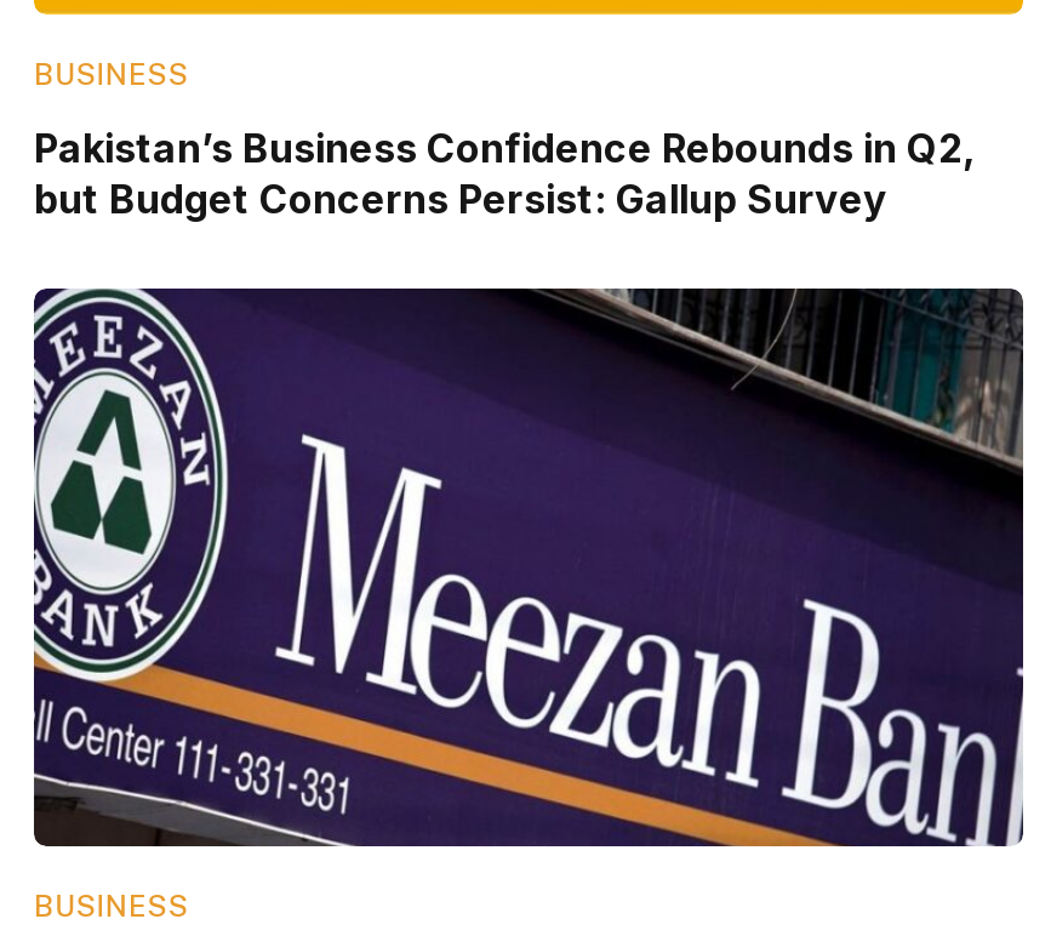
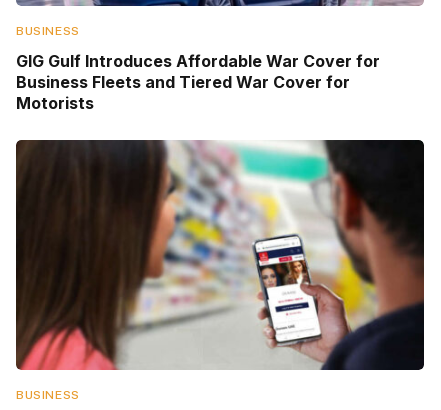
- Pakistan’s Business Confidence Rebounds in Q2,
- but Budget Concerns Persist: Gallup Survey
+ GIG Gulf Introduces Affordable War Cover for
+ Business Fleets and Tiered War Cover for
+ Motorists

- [image]
+ [image]
